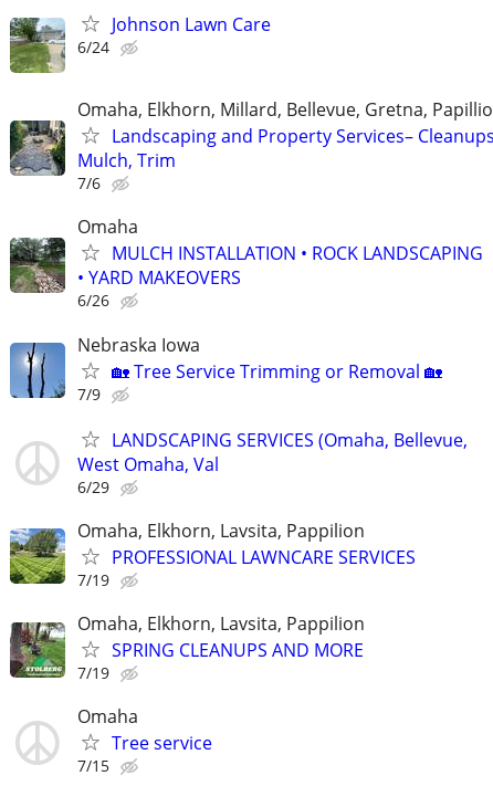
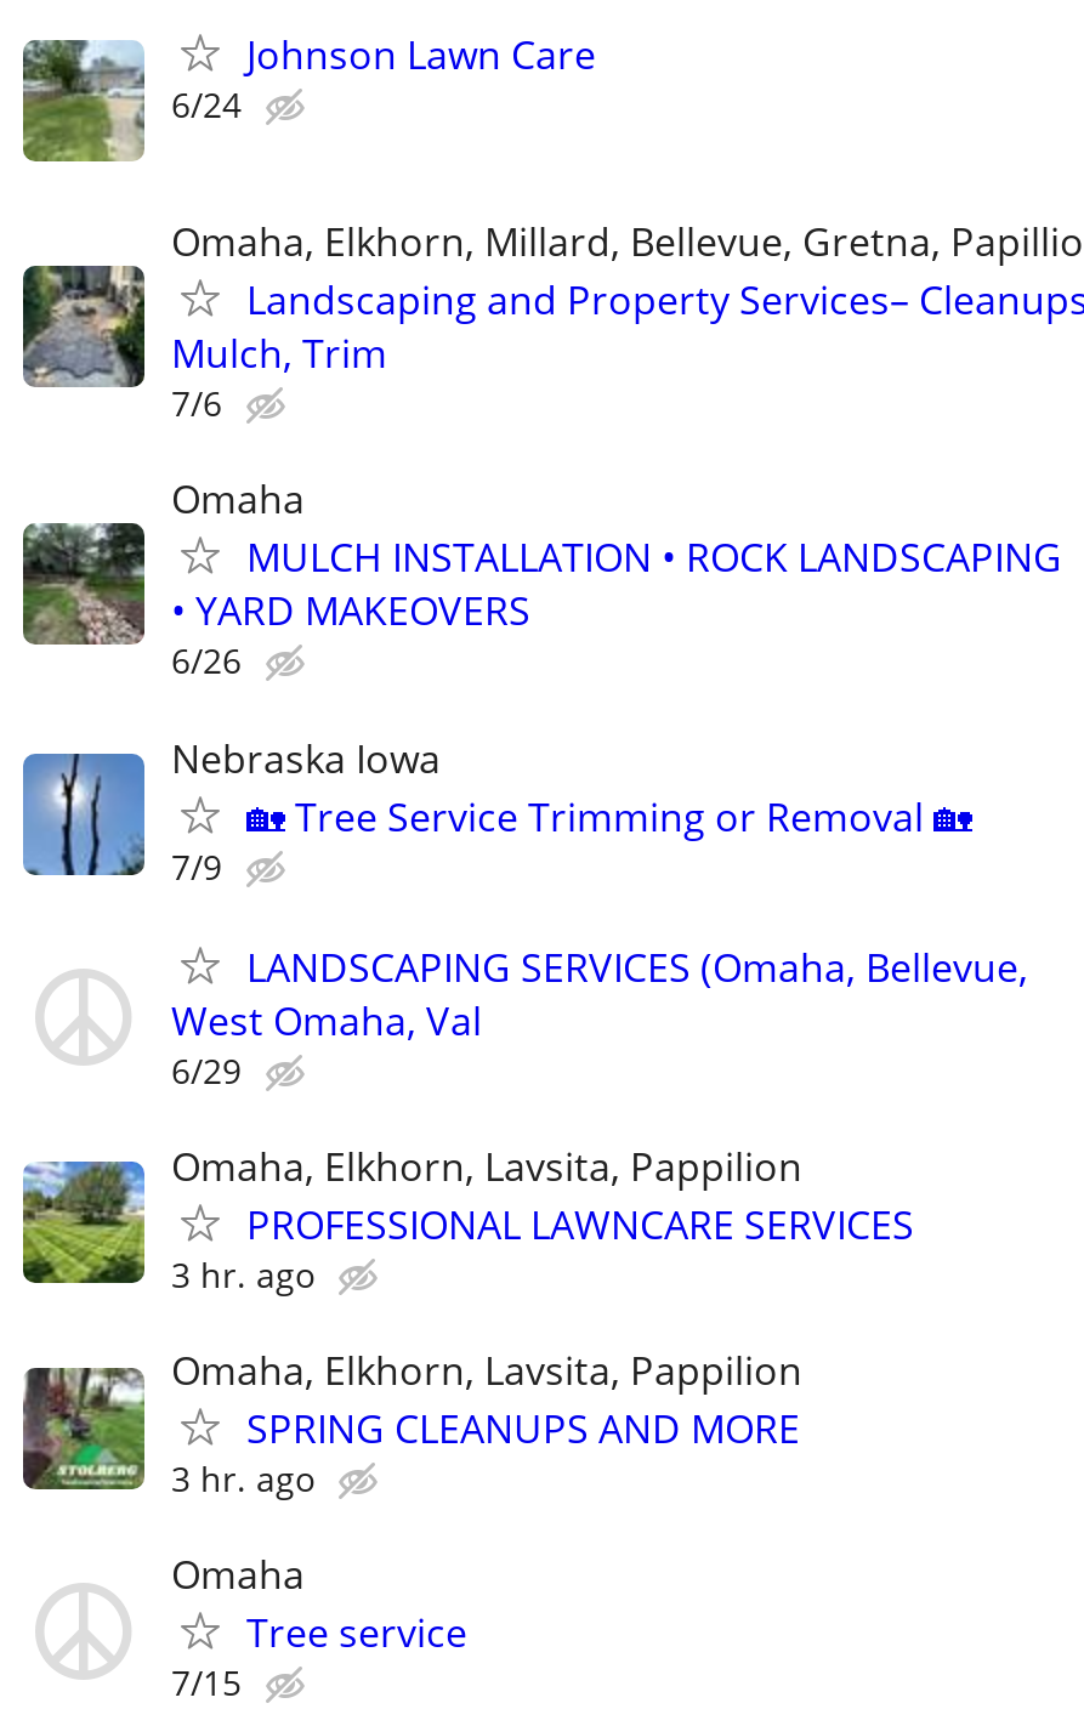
- 7/19
+ 3 hr. ago

- 7/19
+ 3 hr. ago
